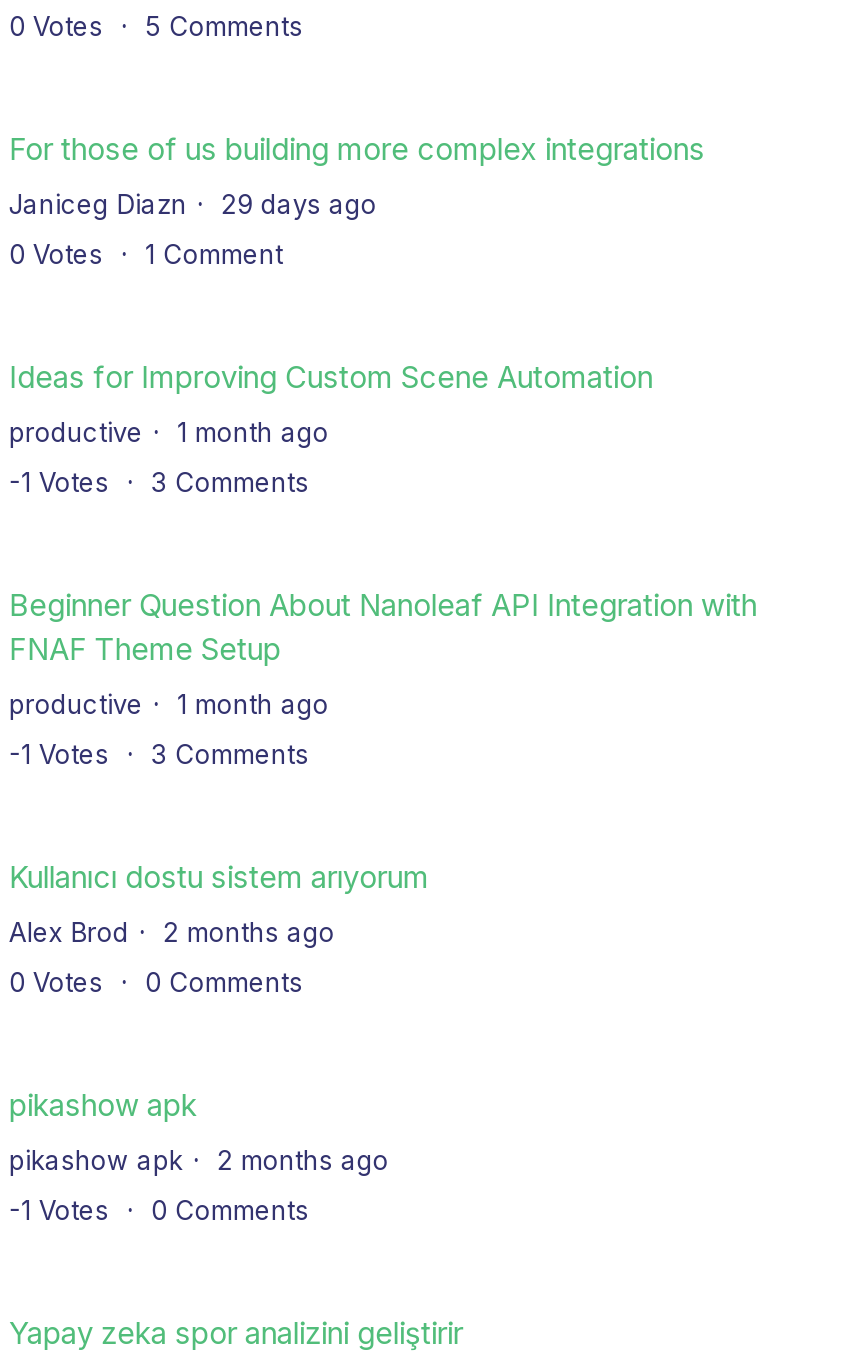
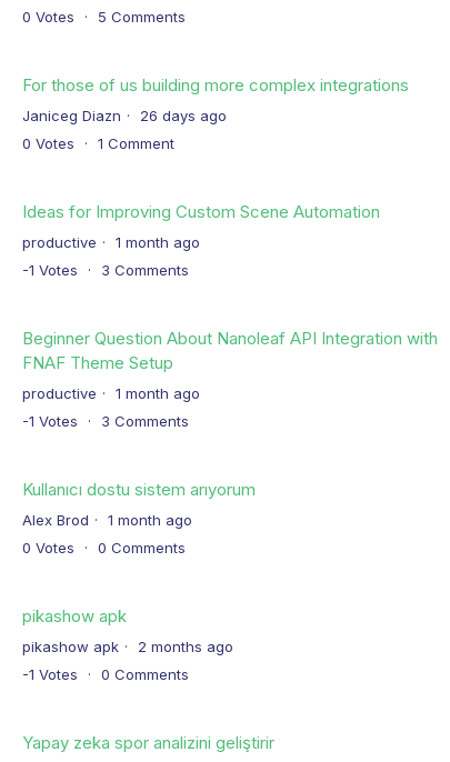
- Janiceg Diazn 29 days ago
+ Janiceg Diazn 26 days ago

- Alex Brod 2 months ago
+ Alex Brod 1 month ago
